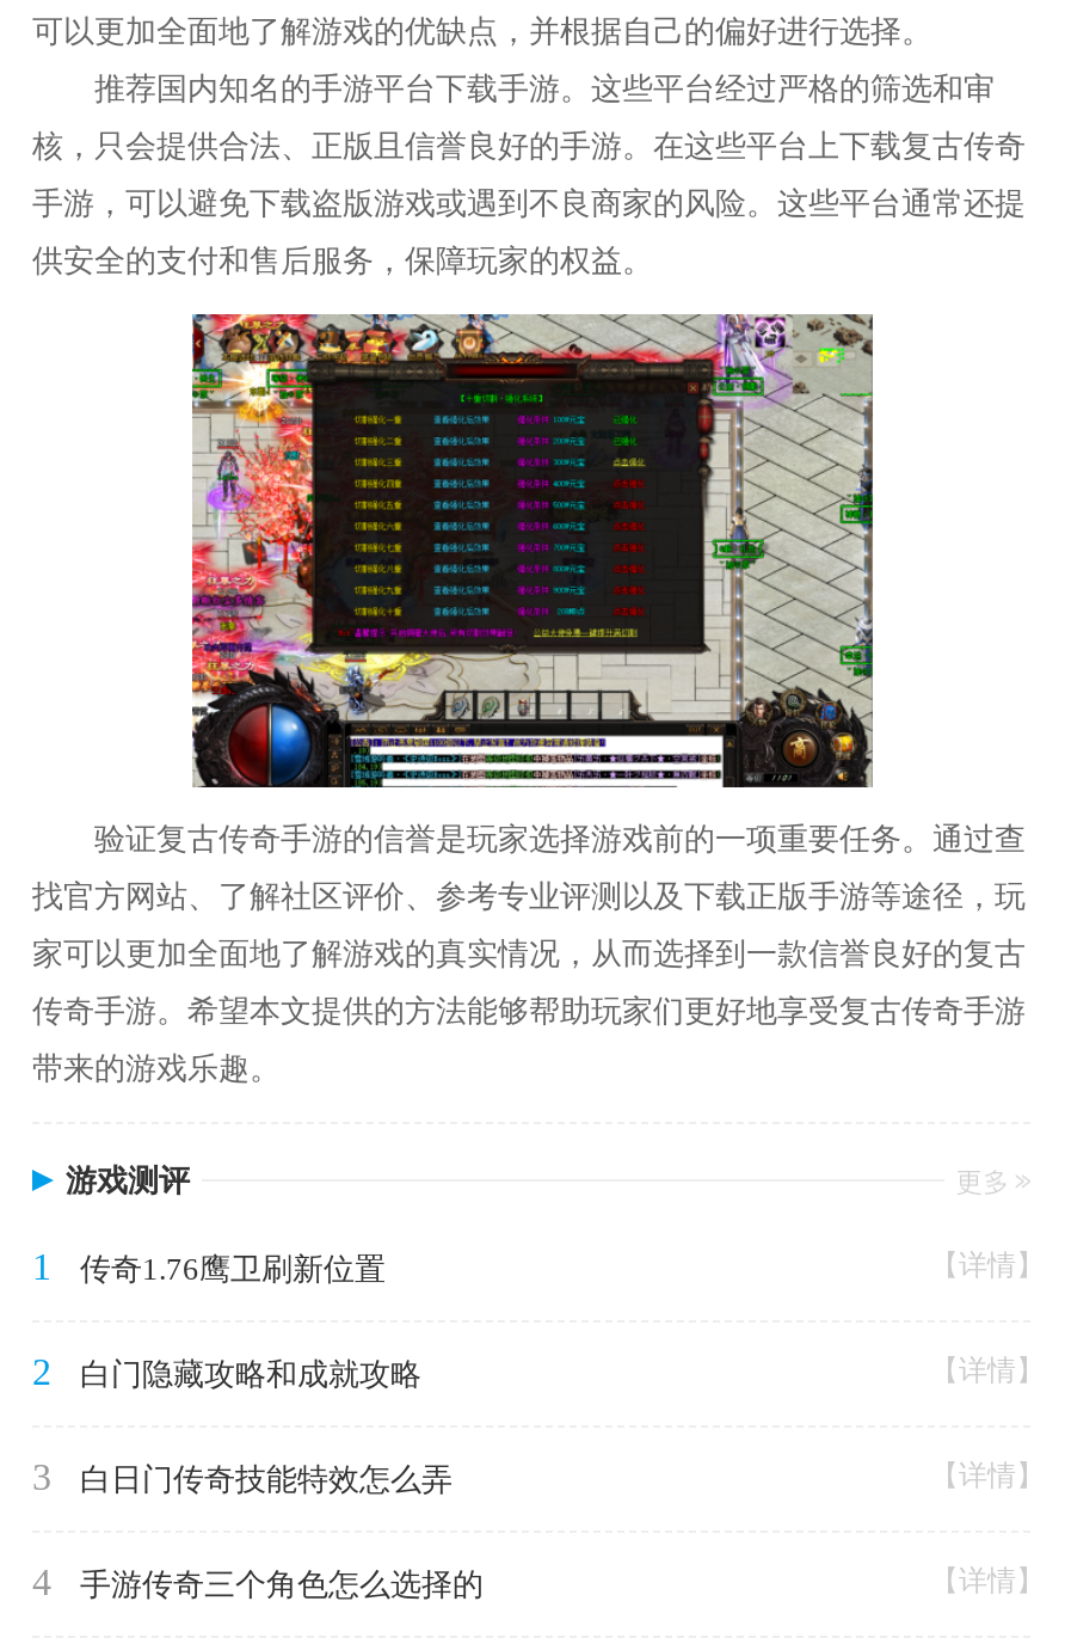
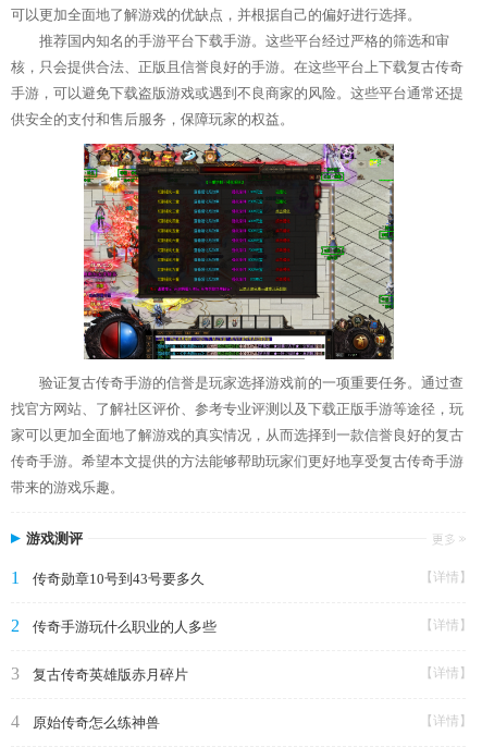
- 传奇1.76鹰卫刷新位置
+ 传奇勋章10号到43号要多久

- 白门隐藏攻略和成就攻略
+ 传奇手游玩什么职业的人多些

- 白日门传奇技能特效怎么弄
+ 复古传奇英雄版赤月碎片

- 手游传奇三个角色怎么选择的
+ 原始传奇怎么练神兽
